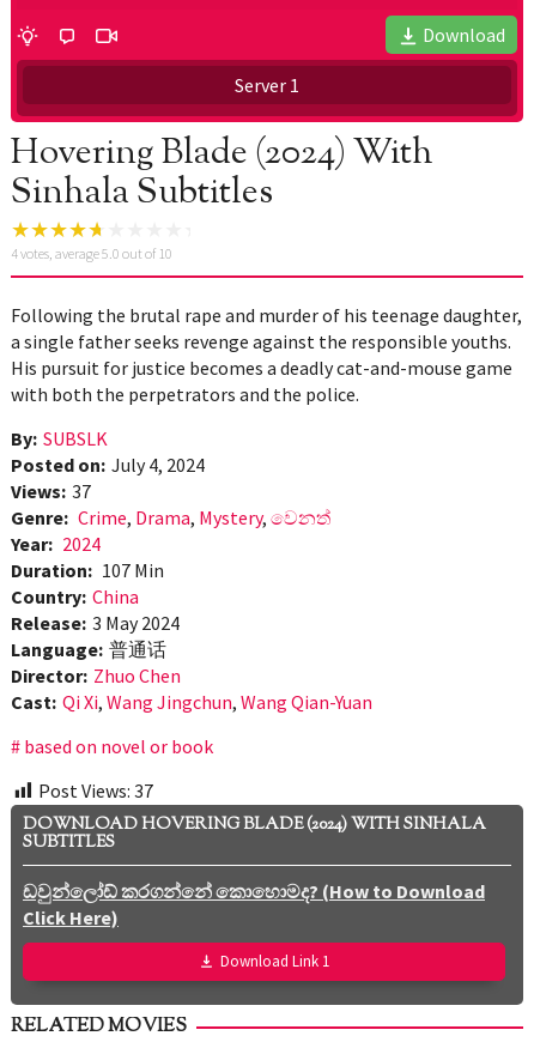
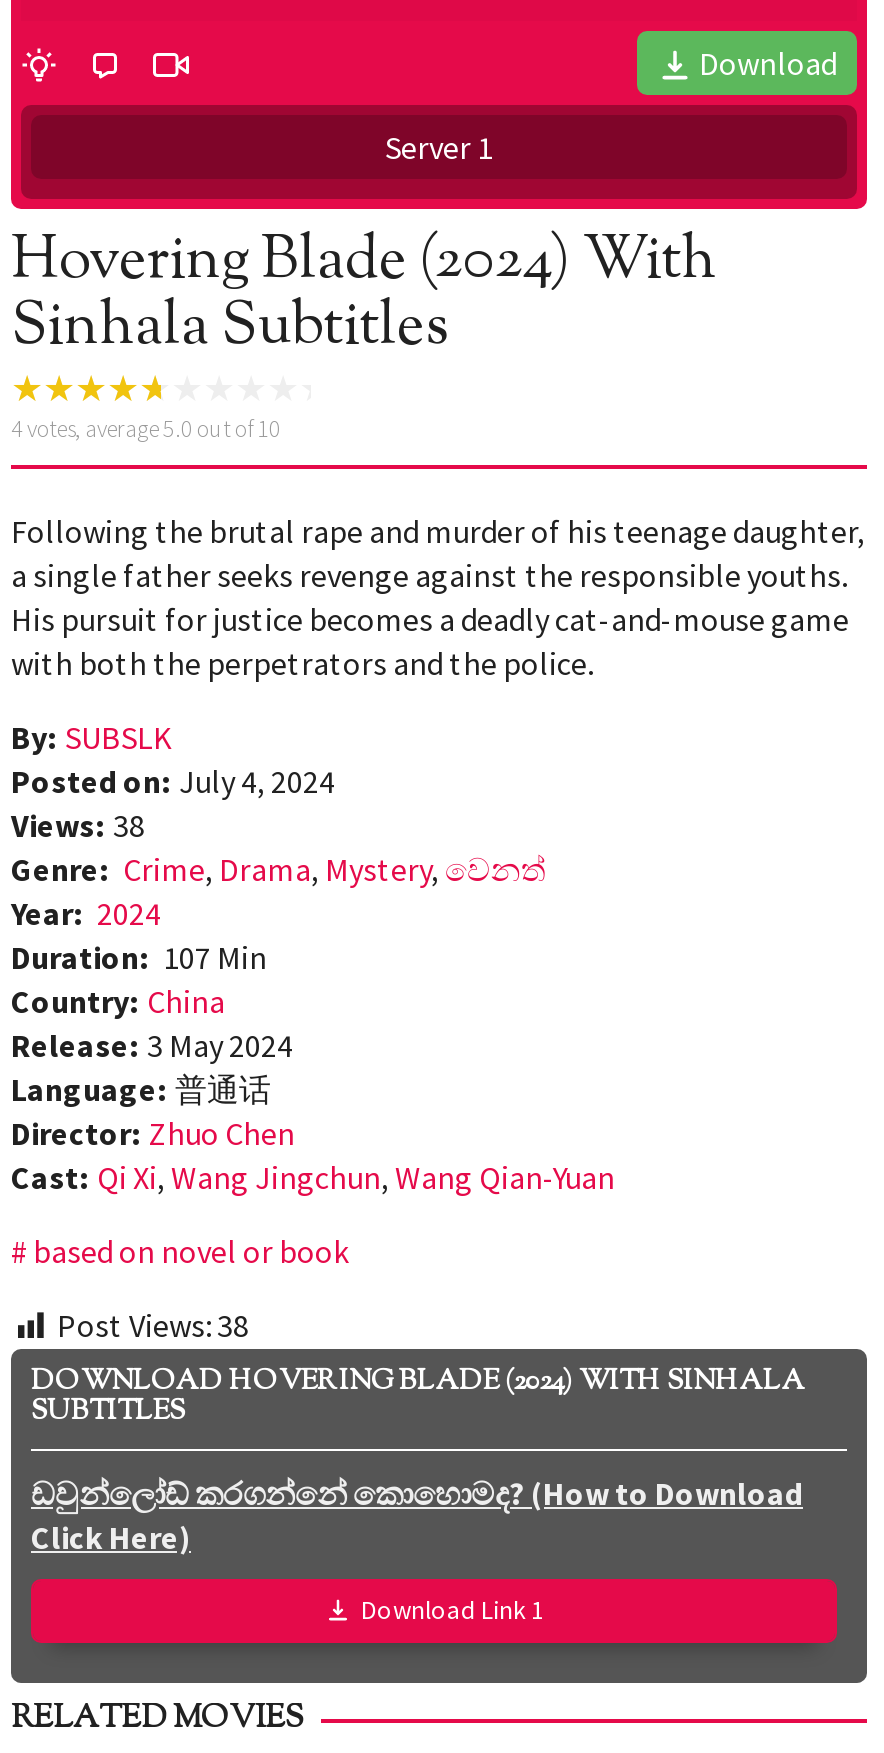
- Views: 37
+ Views: 38

- Post Views: 37
+ Post Views: 38
